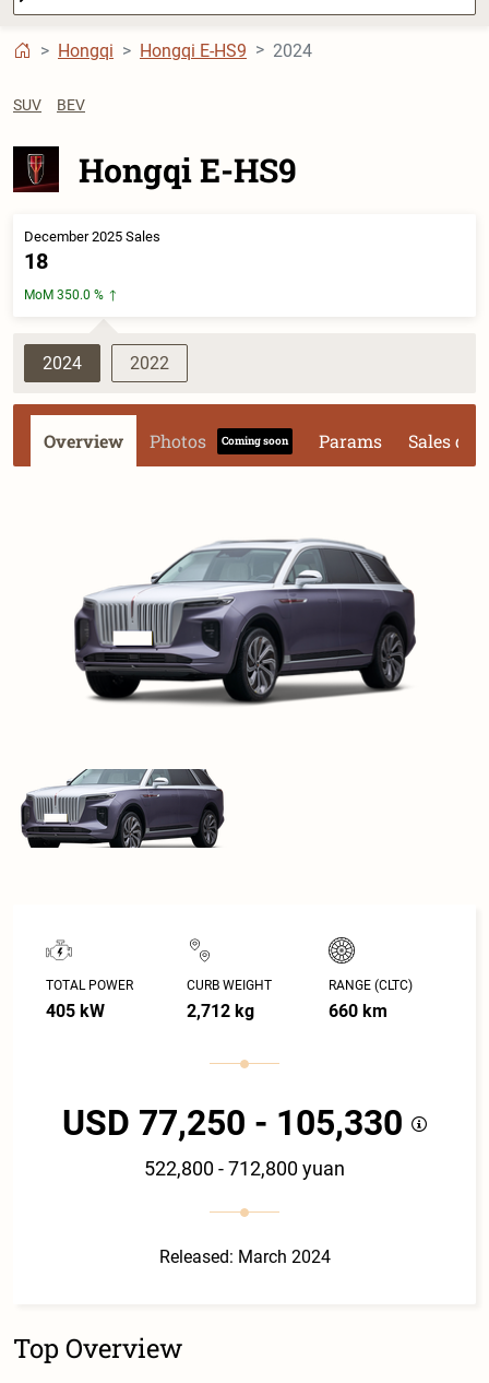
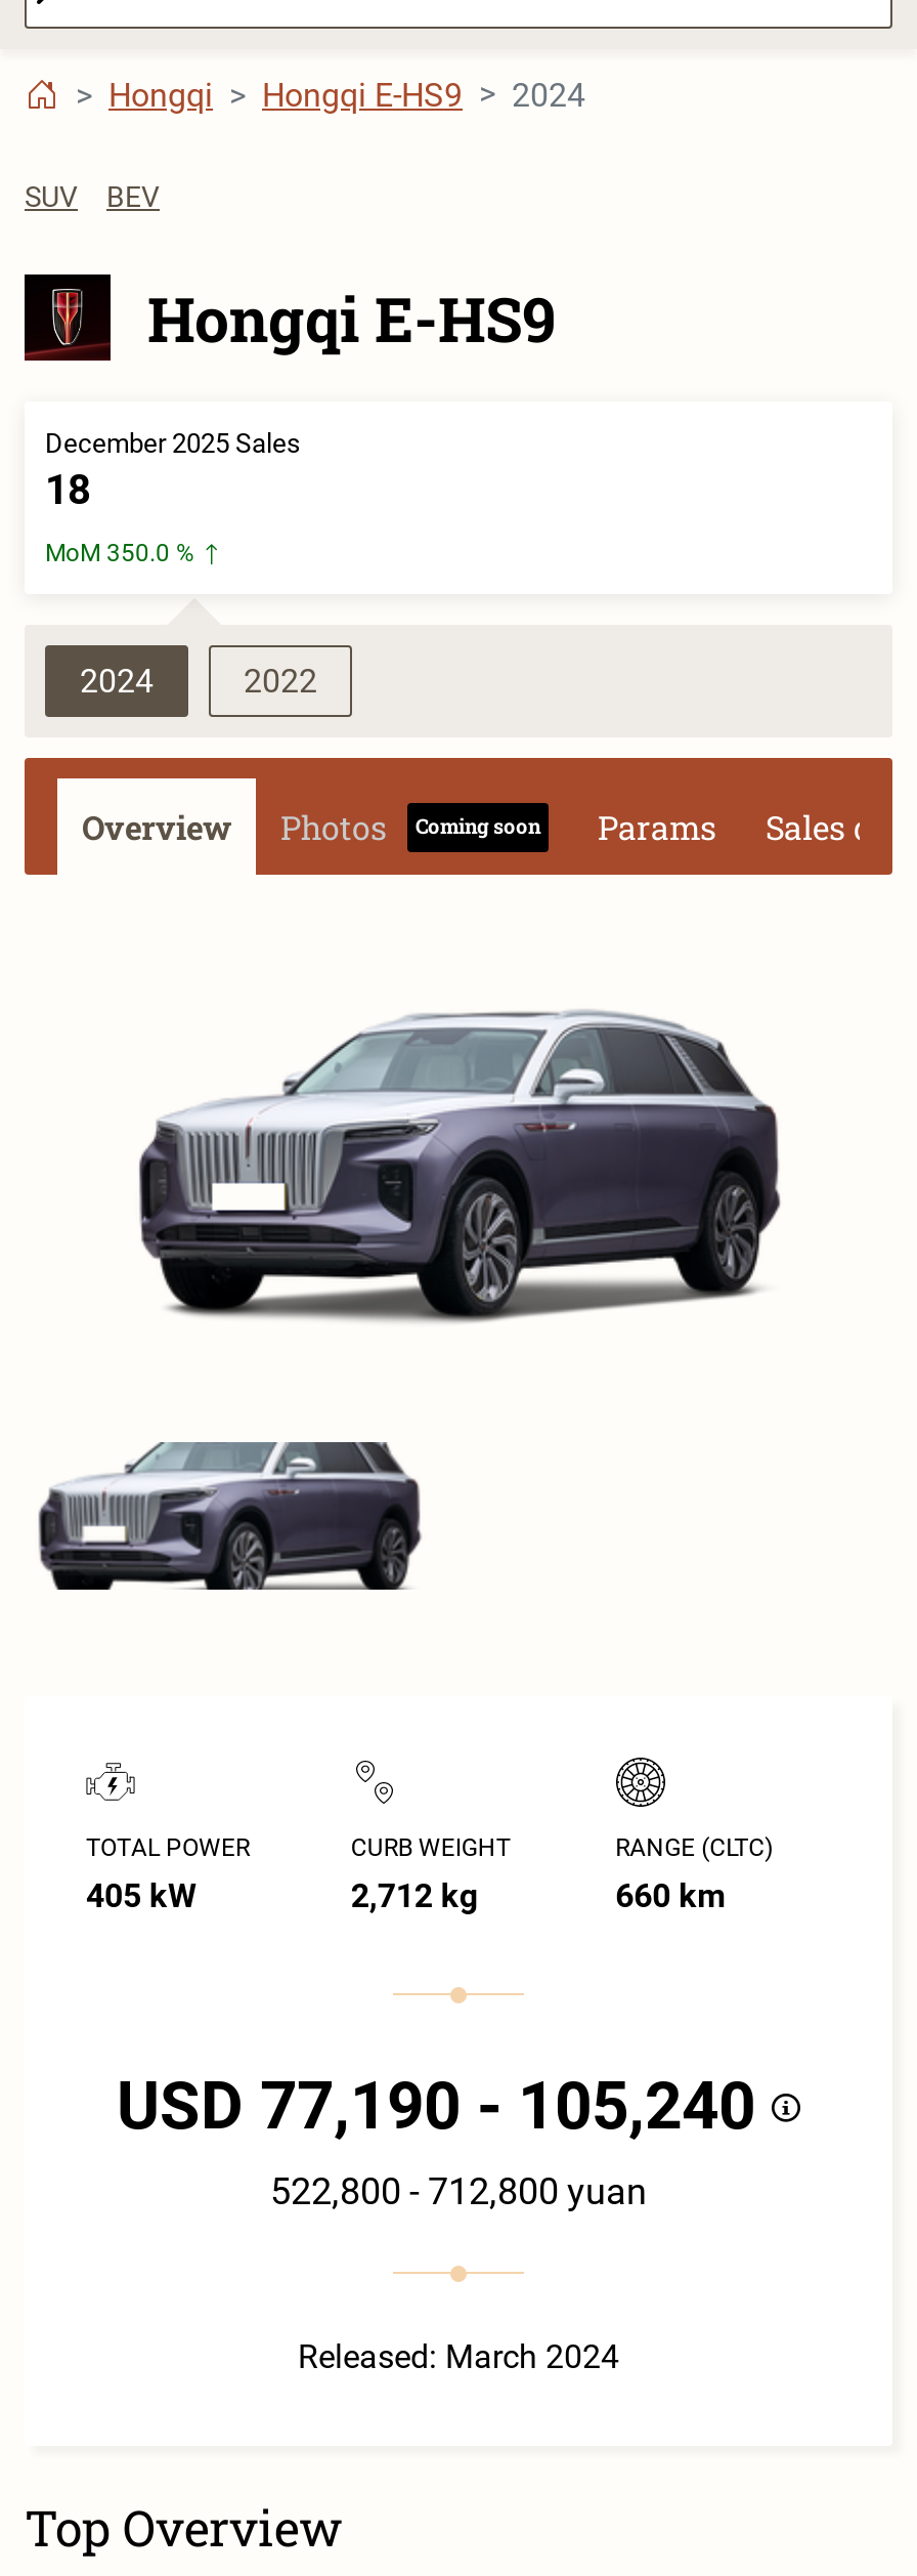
- USD 77,250 - 105,330
+ USD 77,190 - 105,240
